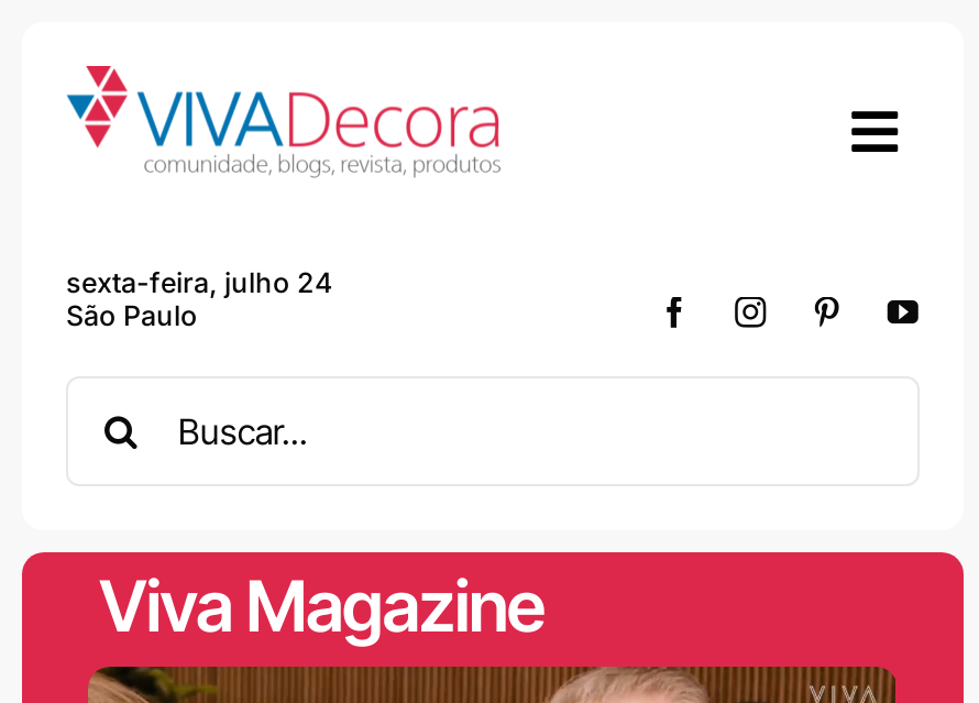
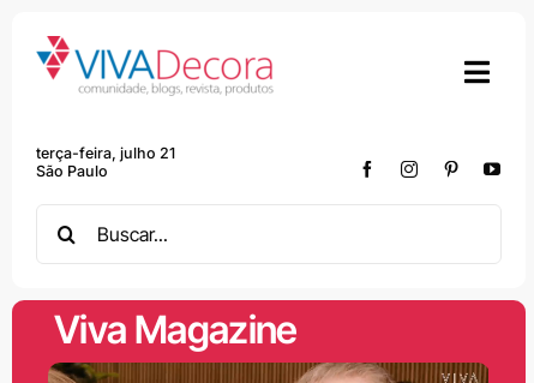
- sexta-feira, julho 24
+ terça-feira, julho 21
